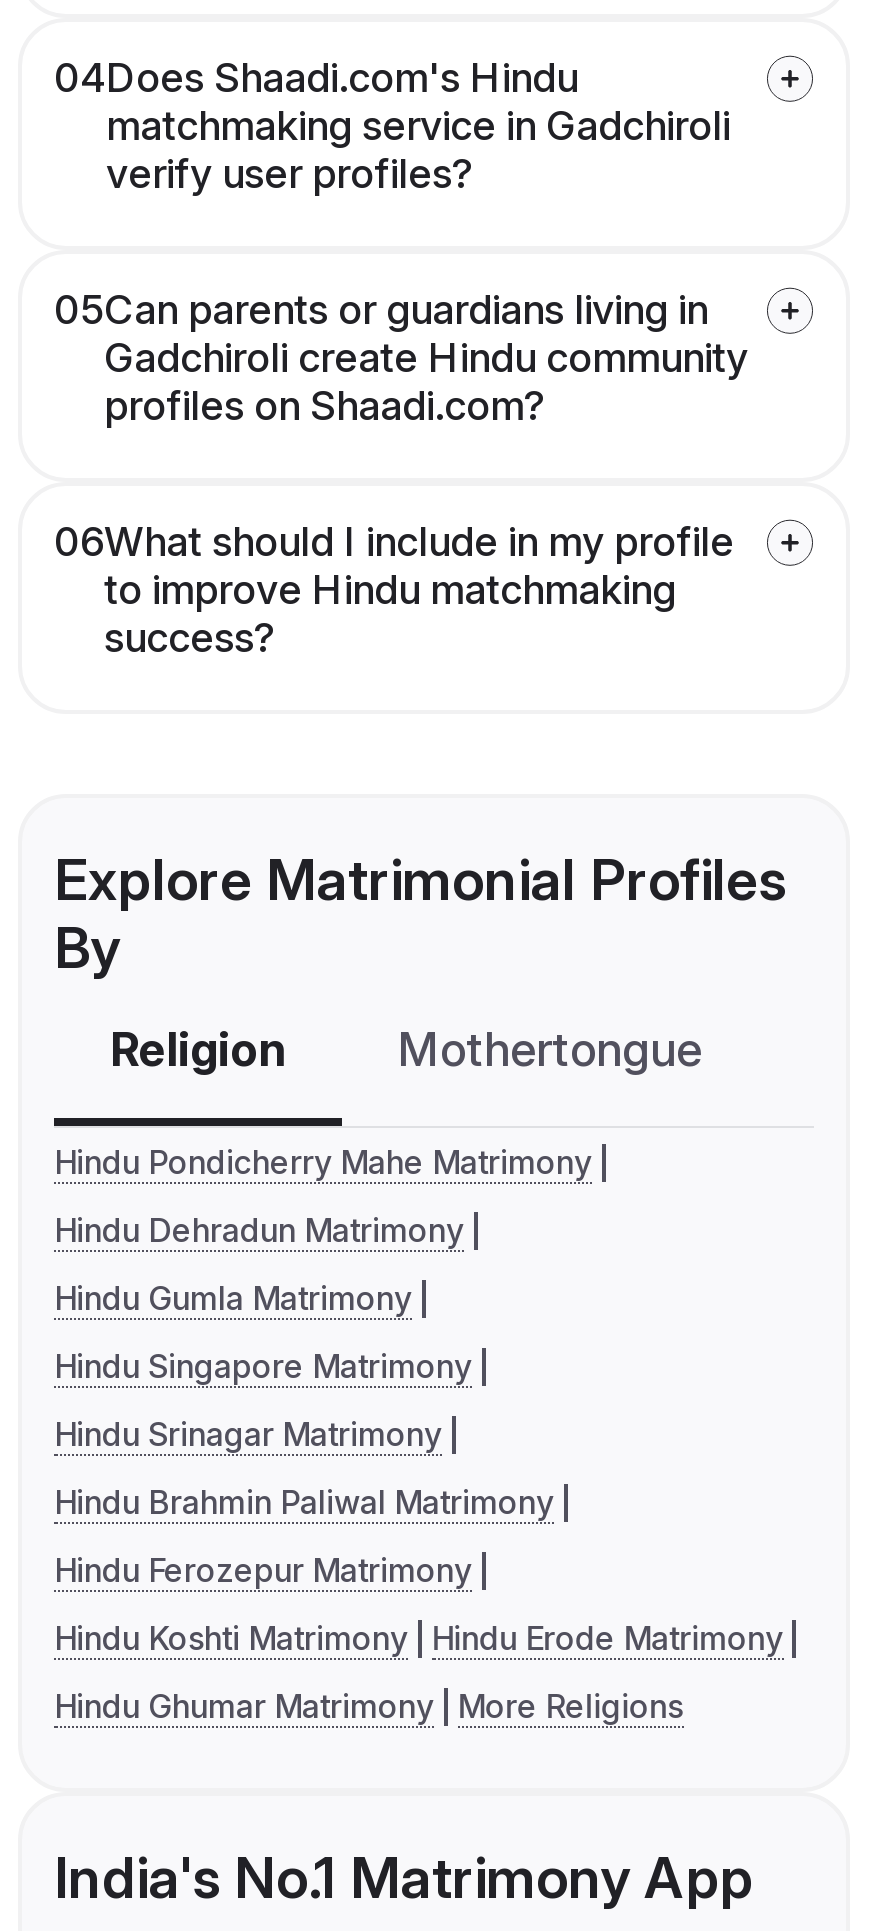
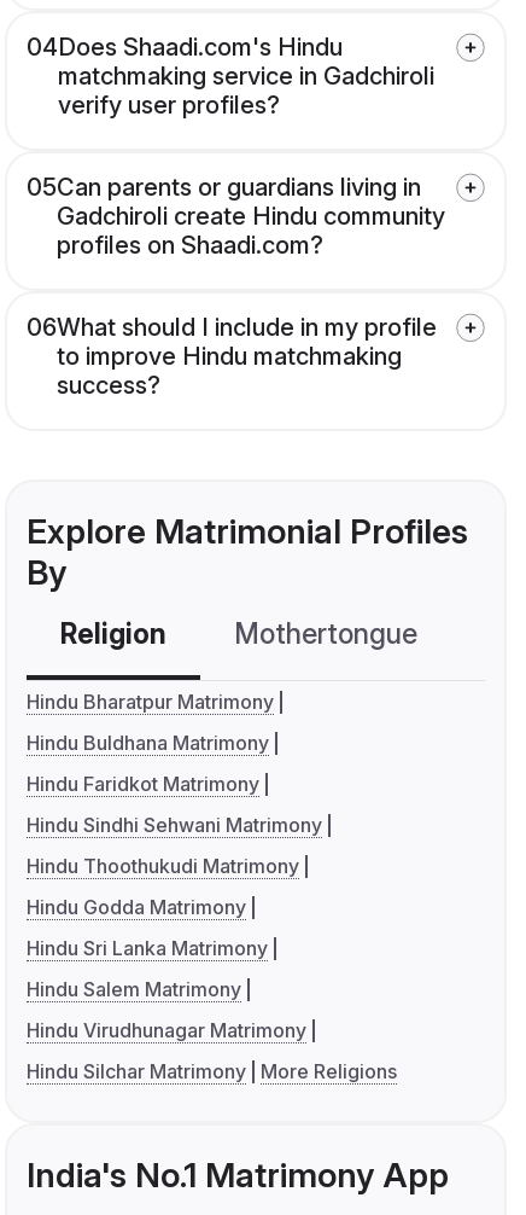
- Hindu Pondicherry Mahe Matrimony
- Hindu Dehradun Matrimony
- Hindu Gumla Matrimony
- Hindu Singapore Matrimony
- Hindu Srinagar Matrimony
- Hindu Brahmin Paliwal Matrimony
- Hindu Ferozepur Matrimony
- Hindu Koshti Matrimony Hindu Erode Matrimony
- Hindu Ghumar Matrimony More Religions
+ Hindu Bharatpur Matrimony
+ Hindu Buldhana Matrimony
+ Hindu Faridkot Matrimony
+ Hindu Sindhi Sehwani Matrimony
+ Hindu Thoothukudi Matrimony
+ Hindu Godda Matrimony
+ Hindu Sri Lanka Matrimony
+ Hindu Salem Matrimony
+ Hindu Virudhunagar Matrimony
+ Hindu Silchar Matrimony More Religions
